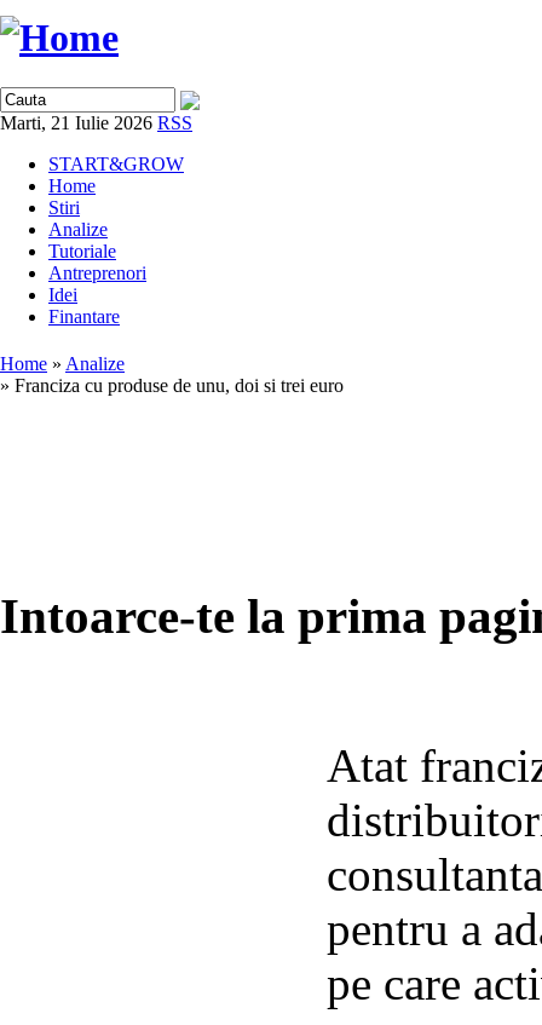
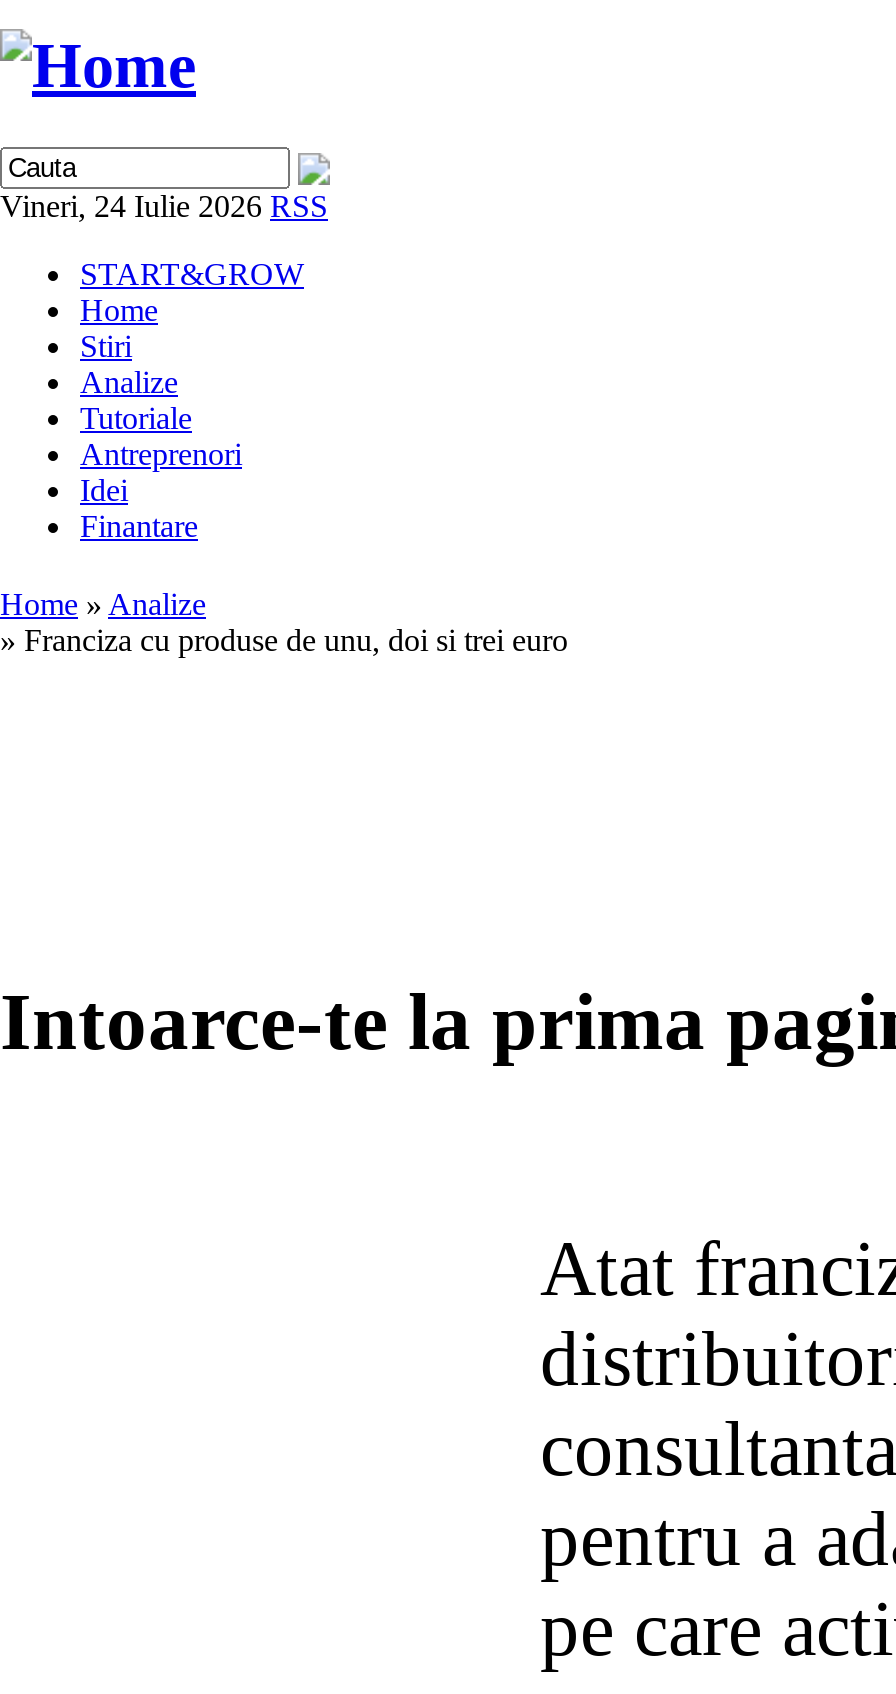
- Marti, 21 Iulie 2026RSS
+ Vineri, 24 Iulie 2026RSS
